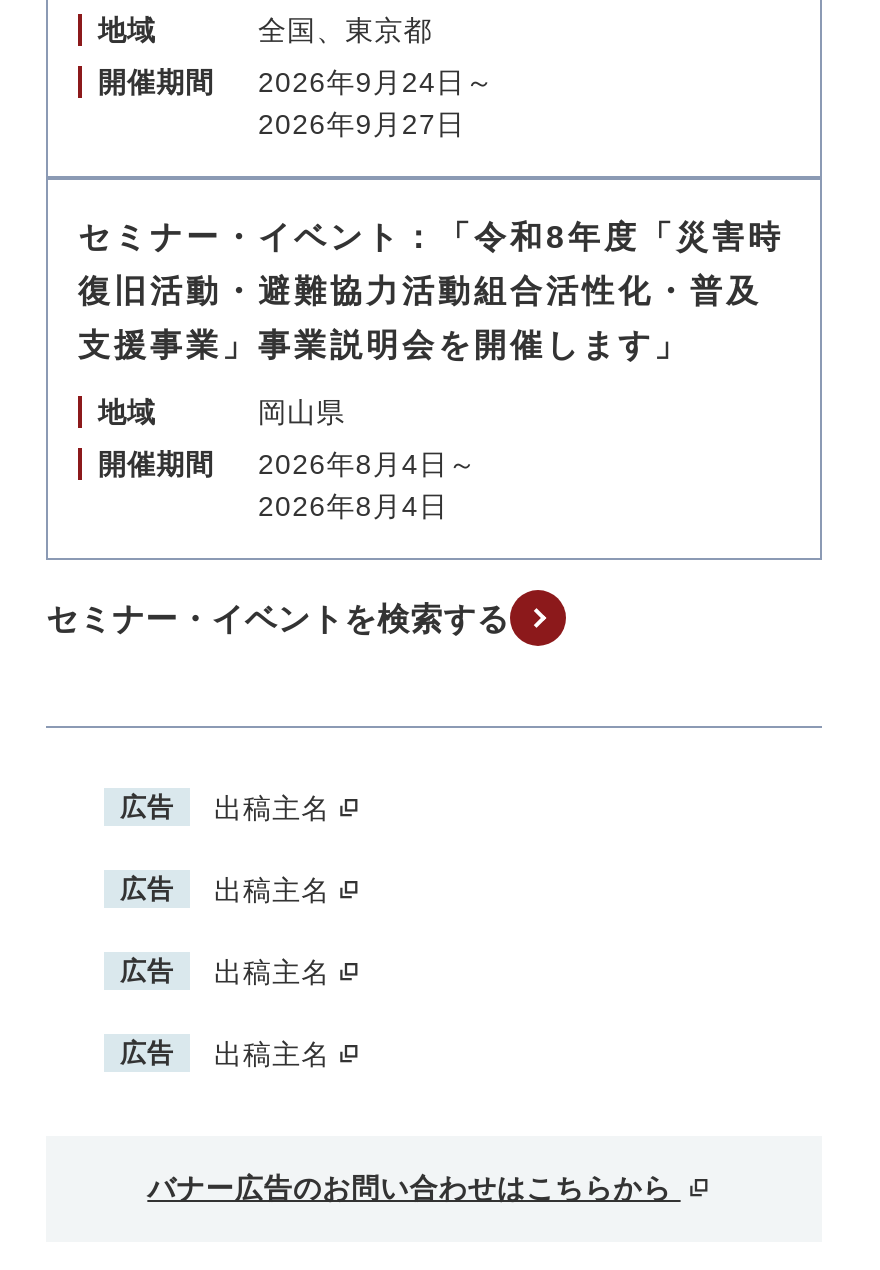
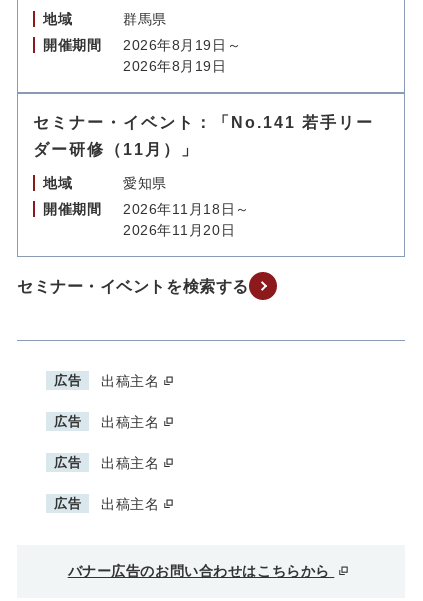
- 全国、東京都
+ 群馬県

- 2026年9月24日～
- 2026年9月27日
- セミナー・イベント：「令和8年度「災害時
- 復旧活動・避難協力活動組合活性化・普及
- 支援事業」事業説明会を開催します」
+ 2026年8月19日～
+ 2026年8月19日
+ セミナー・イベント：「No.141 若手リー
+ ダー研修（11月）」

- 岡山県
+ 愛知県

- 開催期間 2026年8月4日～
+ 開催期間 2026年11月18日～

- 2026年8月4日
+ 2026年11月20日
